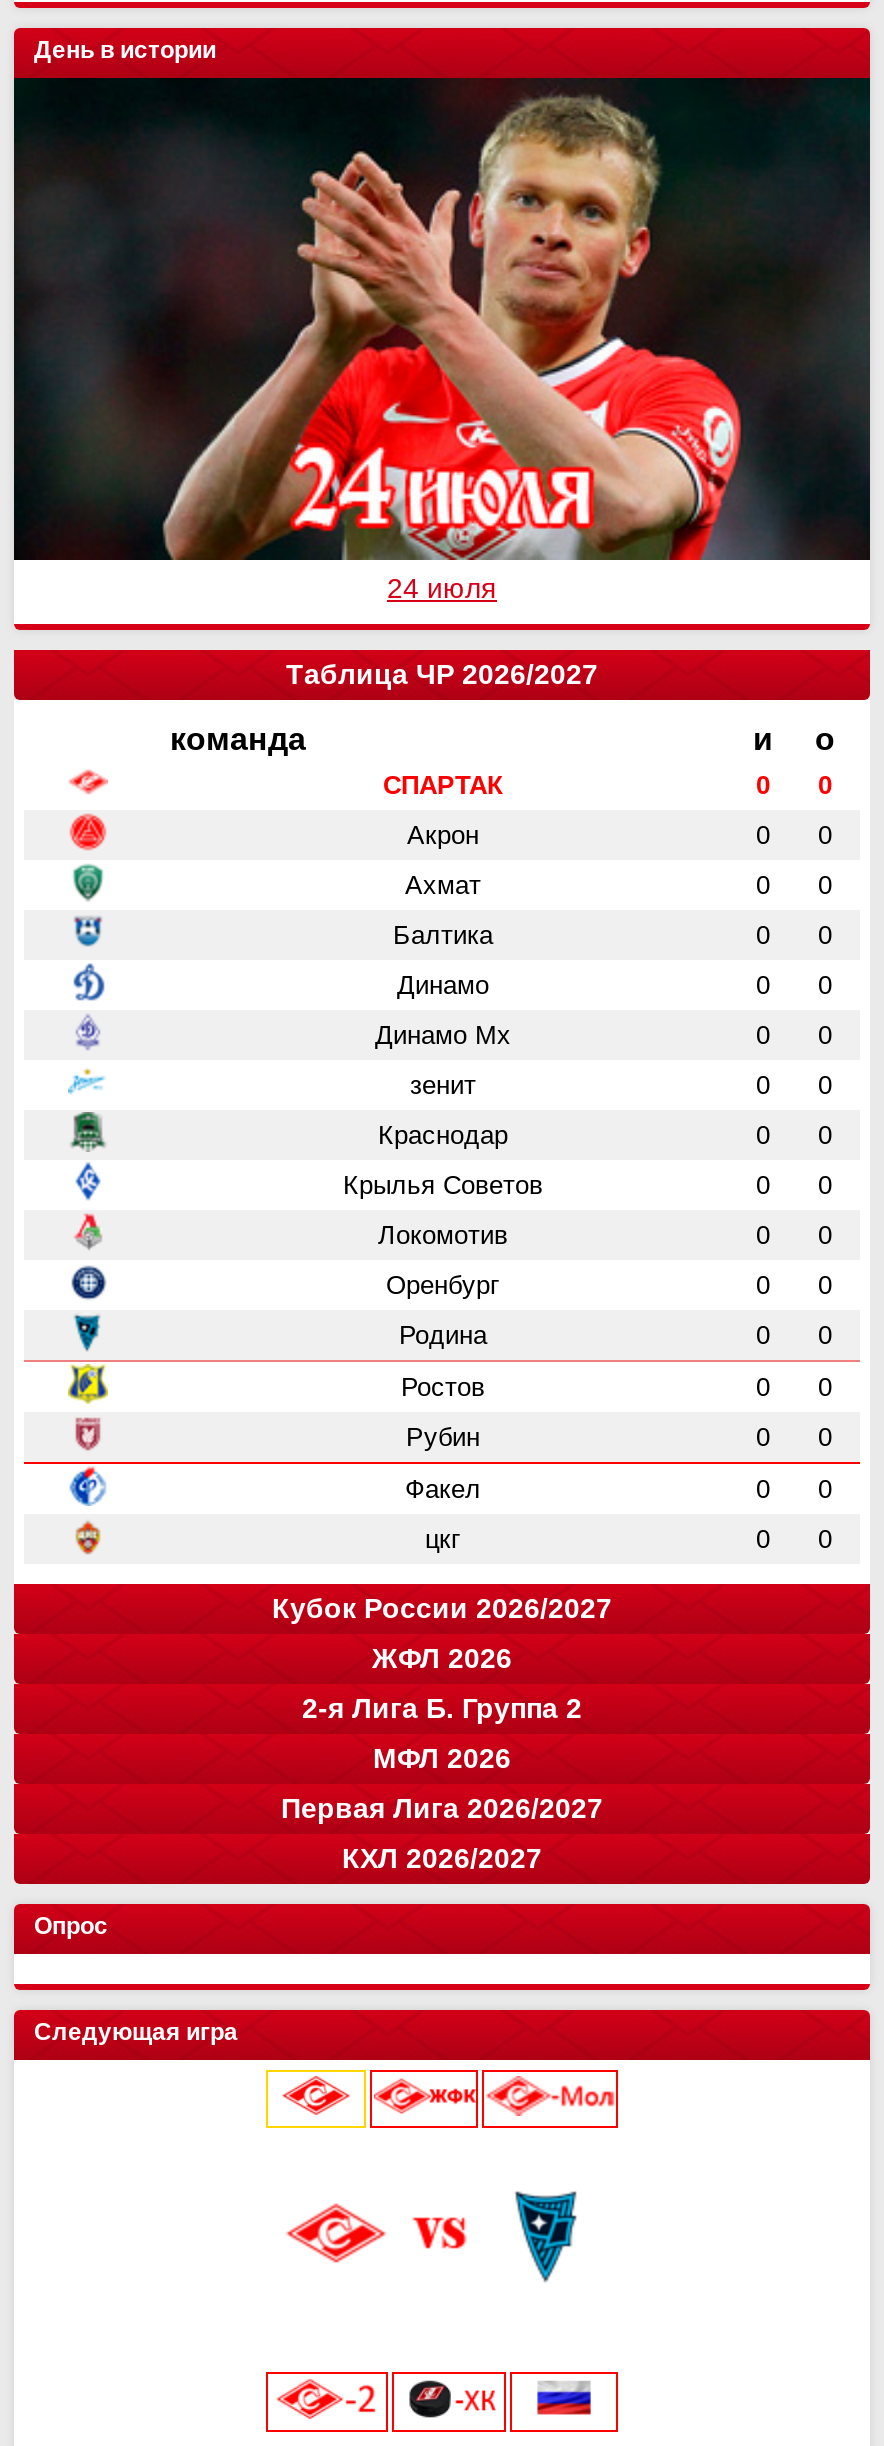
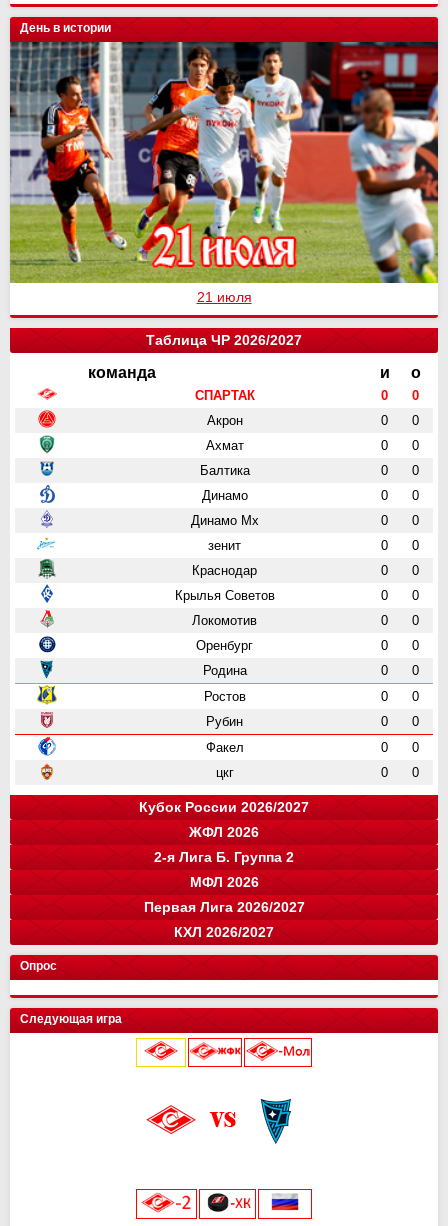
- [image]
- 24 июля
+ [image]
+ 21 июля
